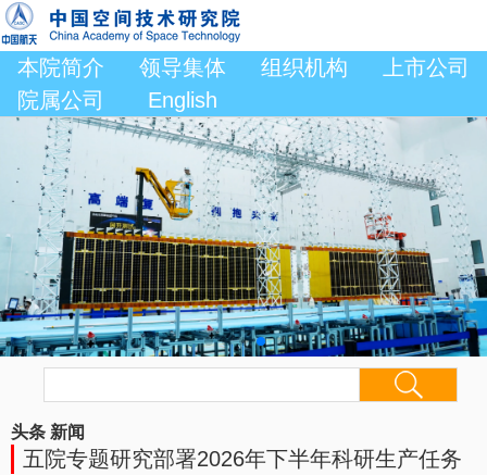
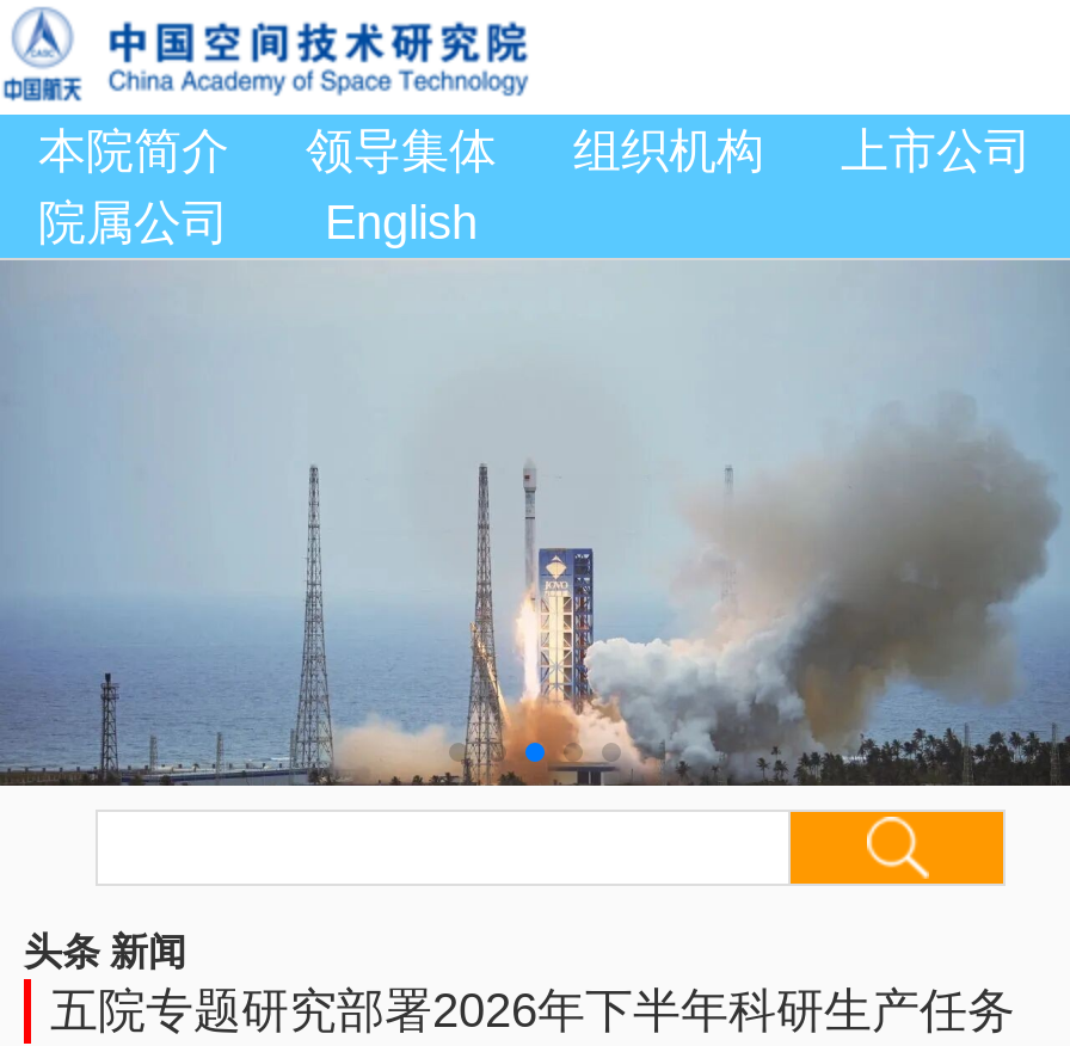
- [image]
+ [image]
